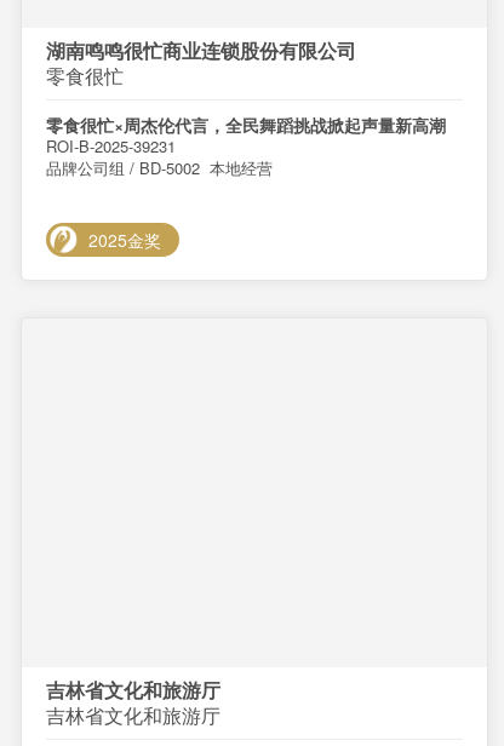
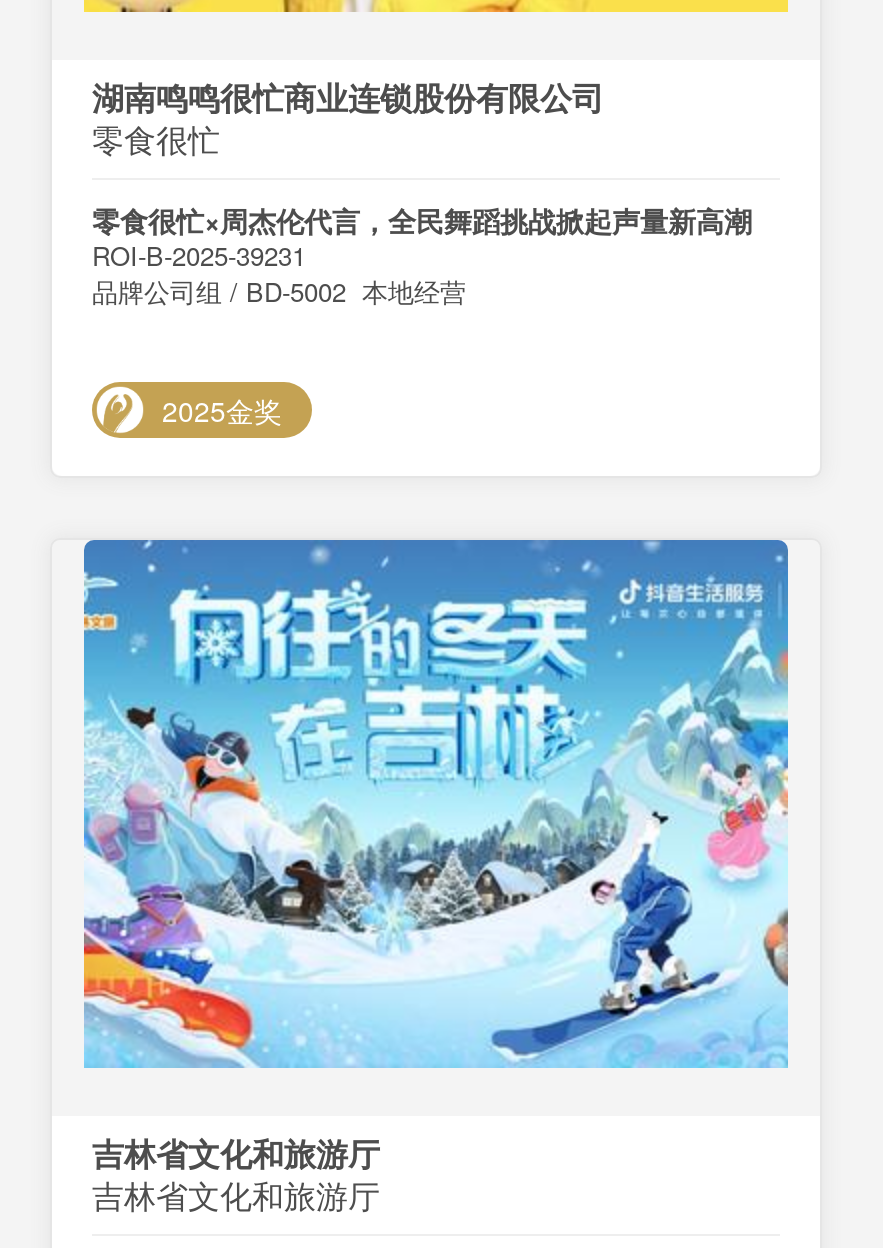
+ [image]
